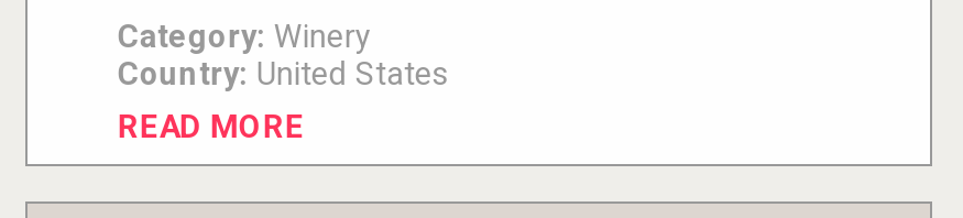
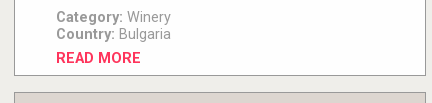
- Country: United States
+ Country: Bulgaria
